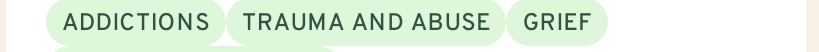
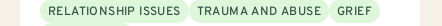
- ADDICTIONS
+ RELATIONSHIP ISSUES
